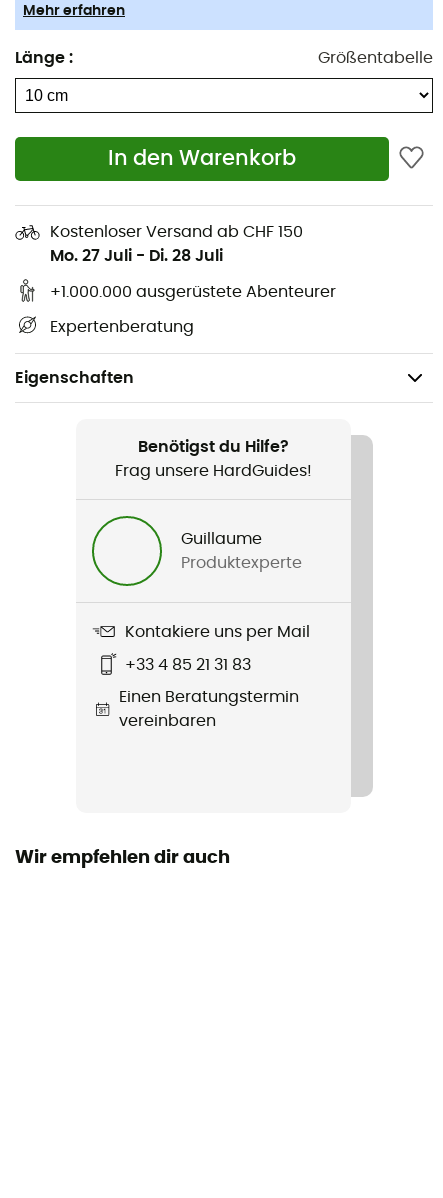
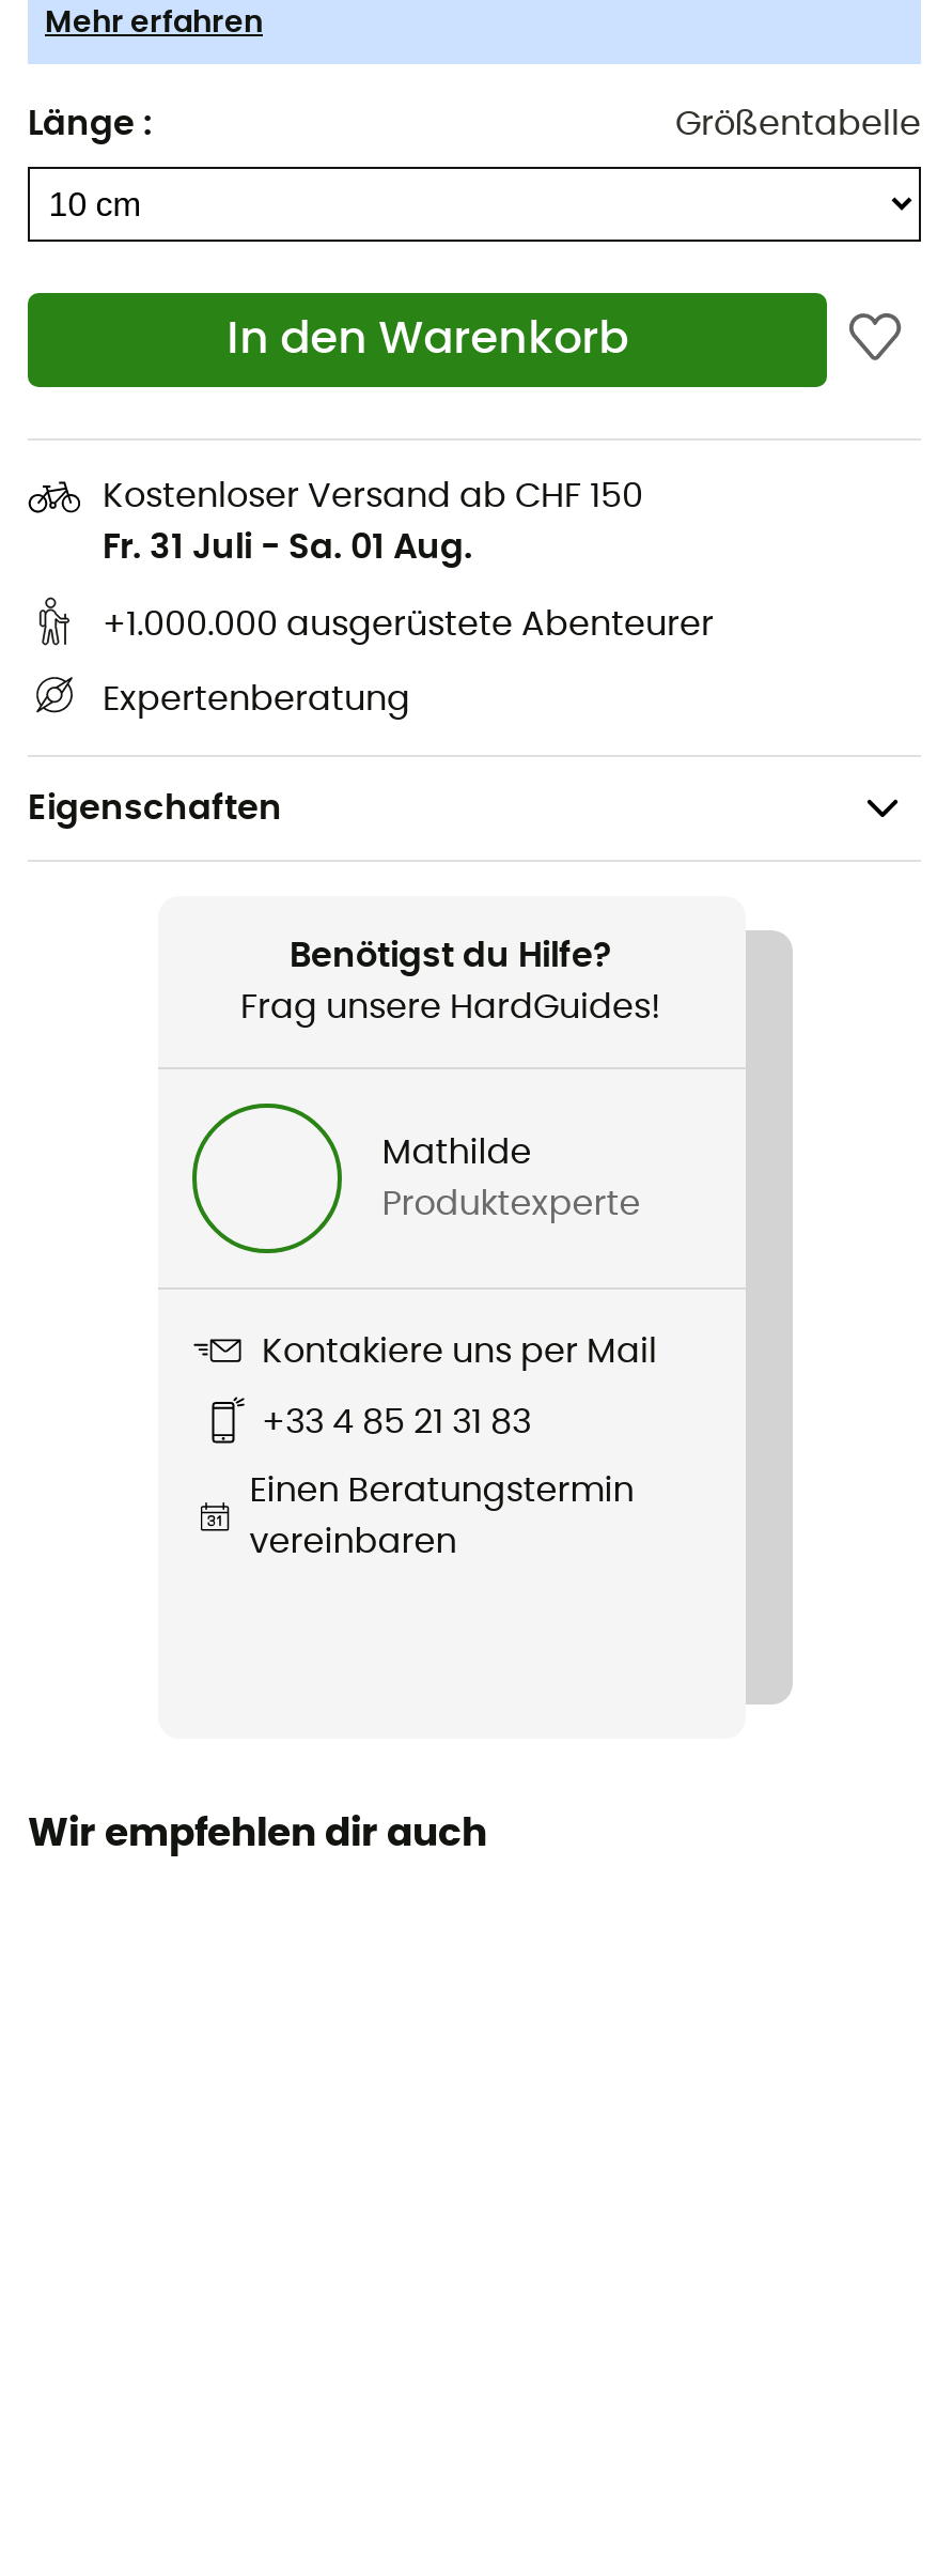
- Mo. 27 Juli - Di. 28 Juli
+ Fr. 31 Juli - Sa. 01 Aug.

- Guillaume
+ Mathilde
